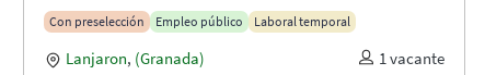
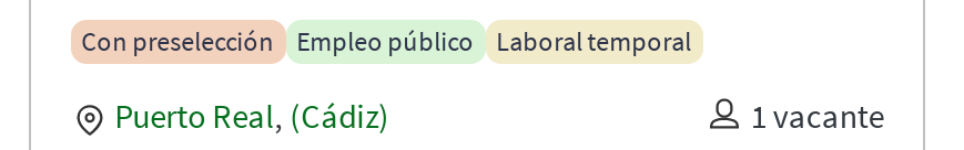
- Lanjaron, (Granada)
+ Puerto Real, (Cádiz)
